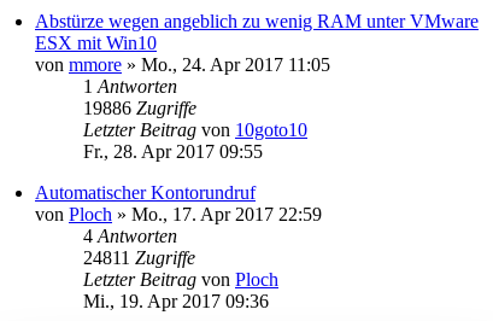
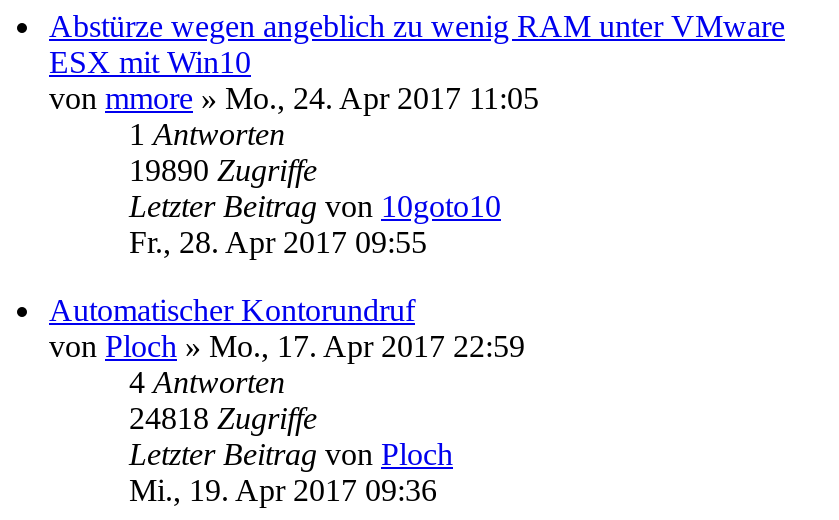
- 19886 Zugriffe
+ 19890 Zugriffe

- 24811 Zugriffe
+ 24818 Zugriffe
